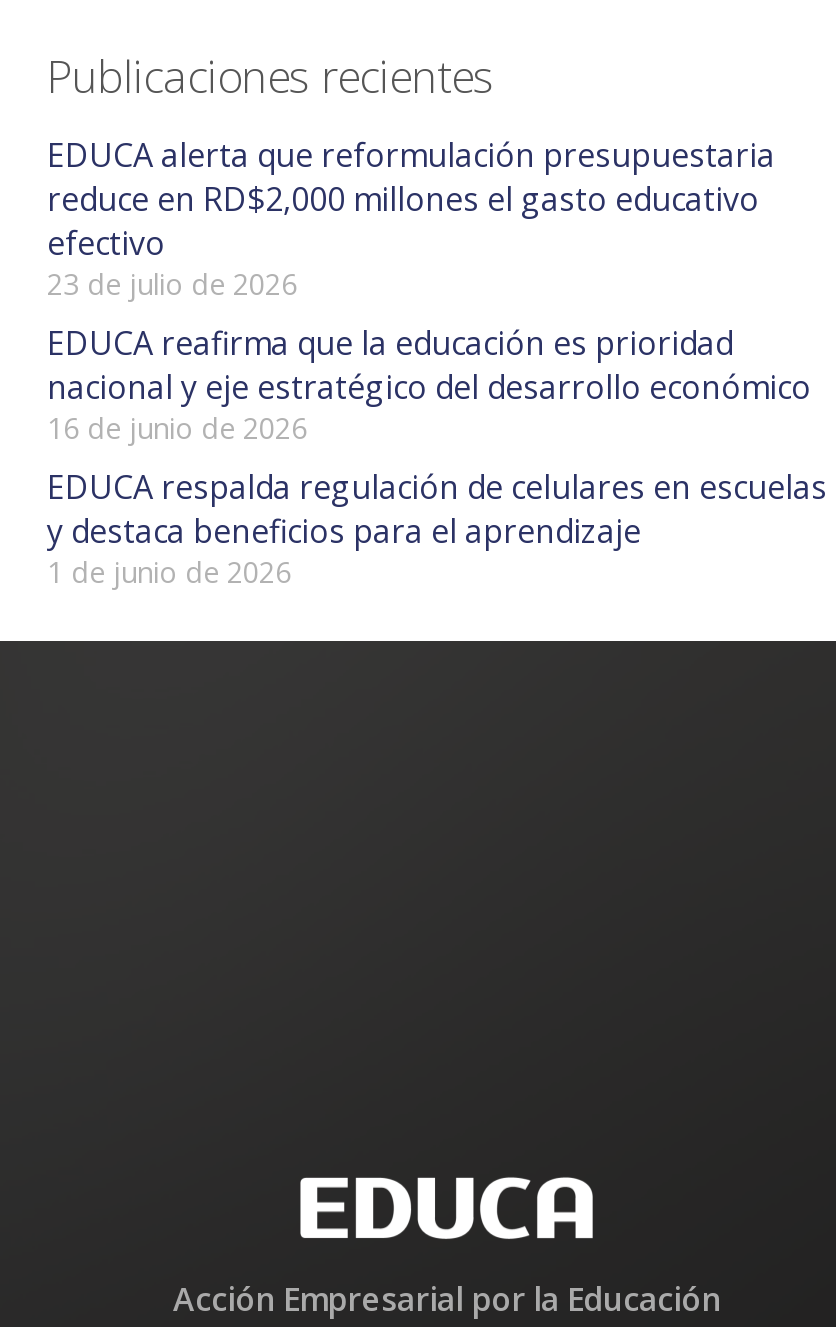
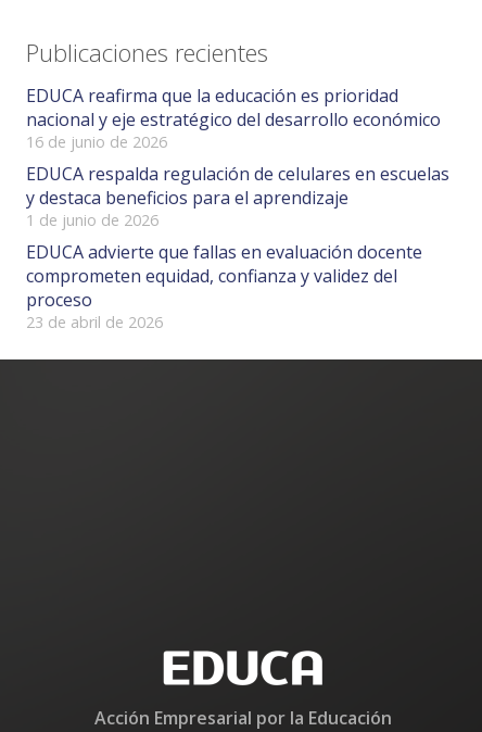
- EDUCA alerta que reformulación presupuestaria
- reduce en RD$2,000 millones el gasto educativo
- efectivo
- 23 de julio de 2026

moved up: EDUCA reafirma que la educación es prioridad | nacional y eje estratégico del desarrollo económico | 16 de junio de 2026 | EDUCA respalda regulación de celulares en escuelas | y destaca beneficios para el aprendizaje | 1 de junio de 2026

+ EDUCA advierte que fallas en evaluación docente
+ comprometen equidad, confianza y validez del
+ proceso
+ 23 de abril de 2026
